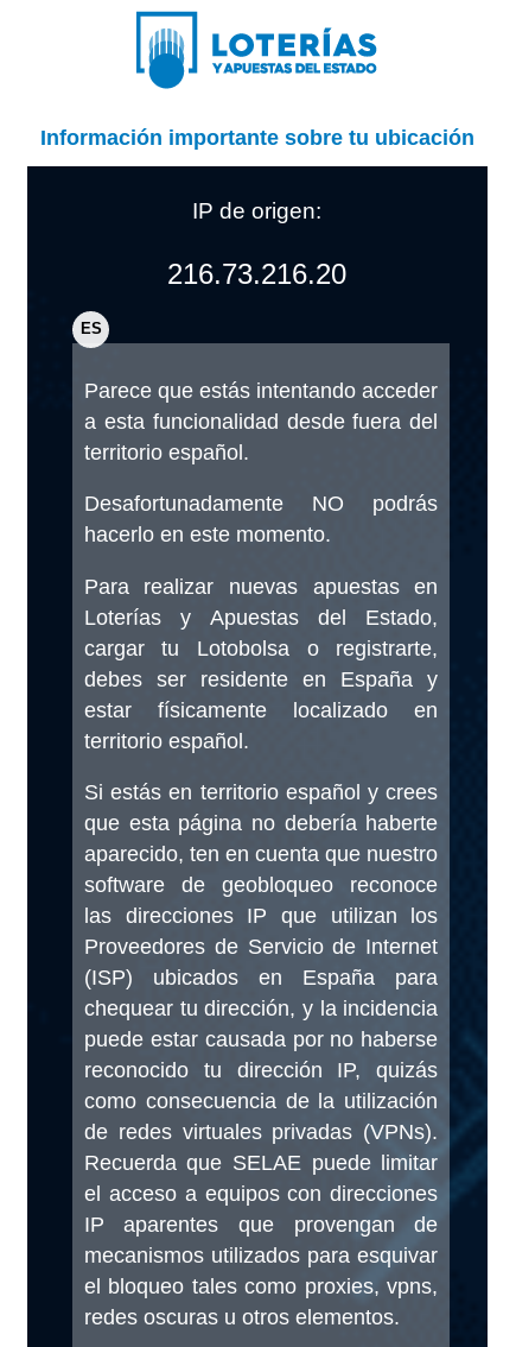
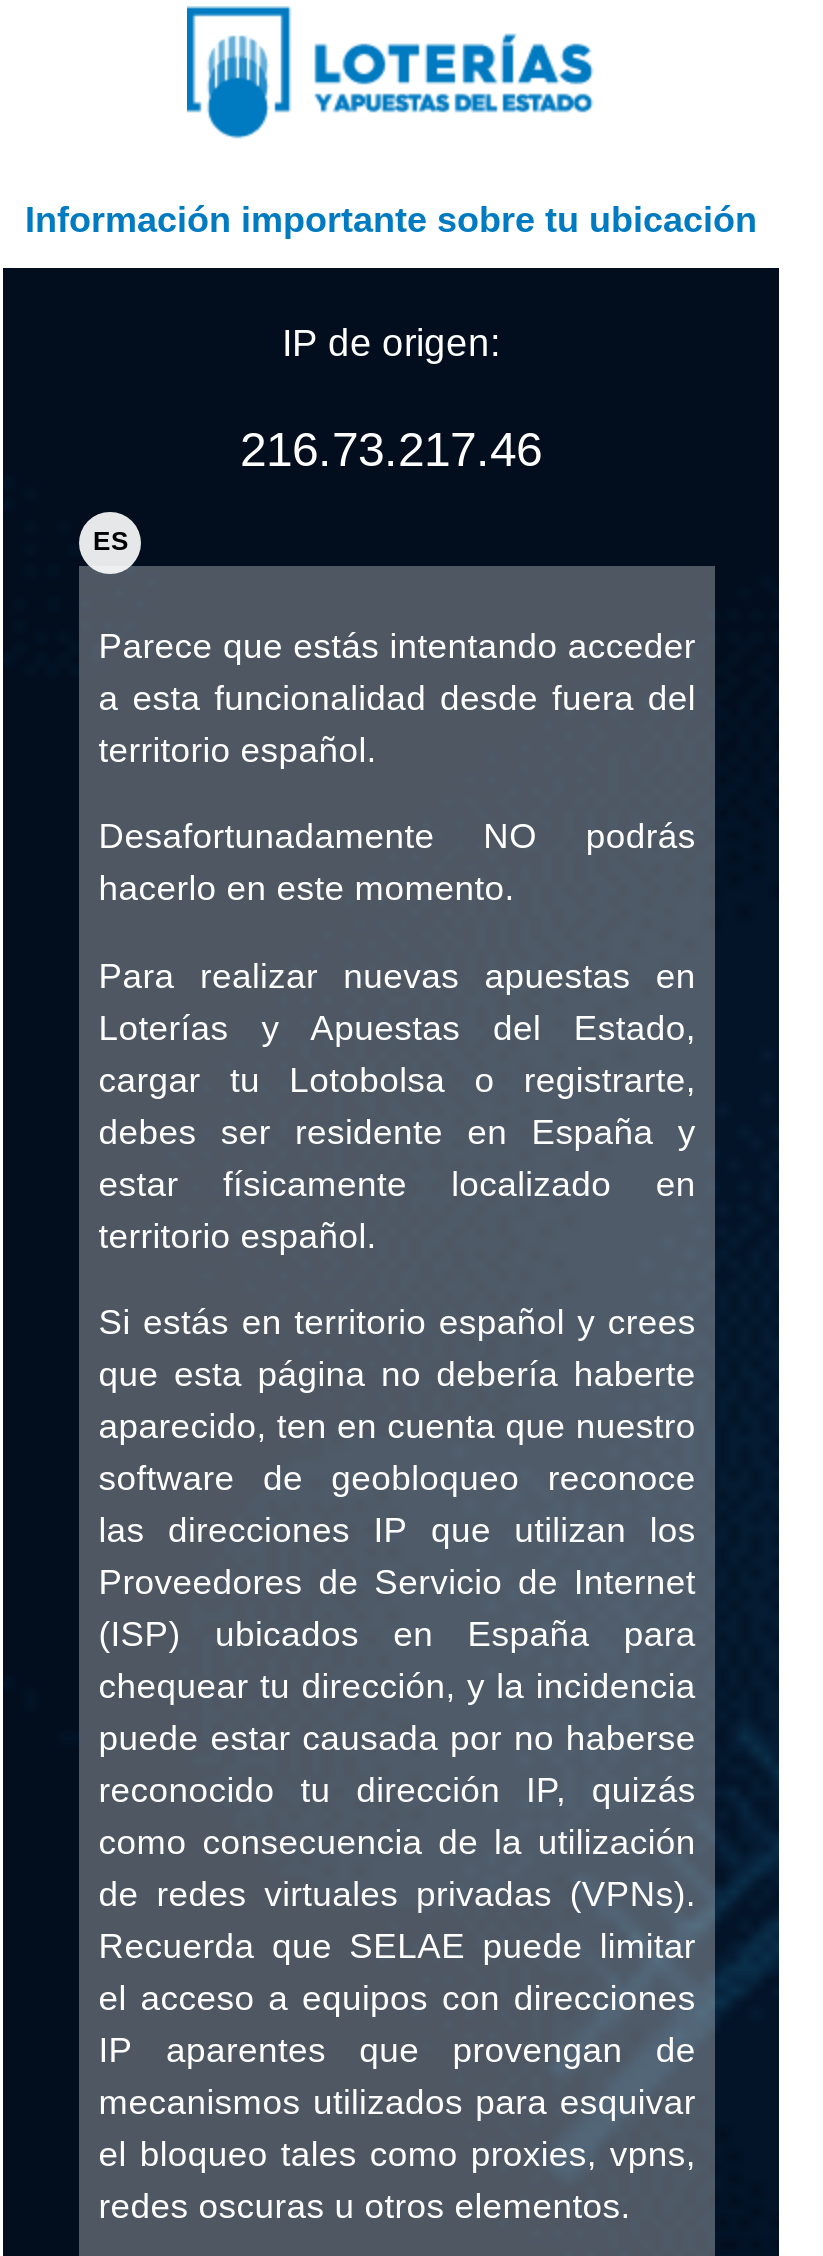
- 216.73.216.20
+ 216.73.217.46
